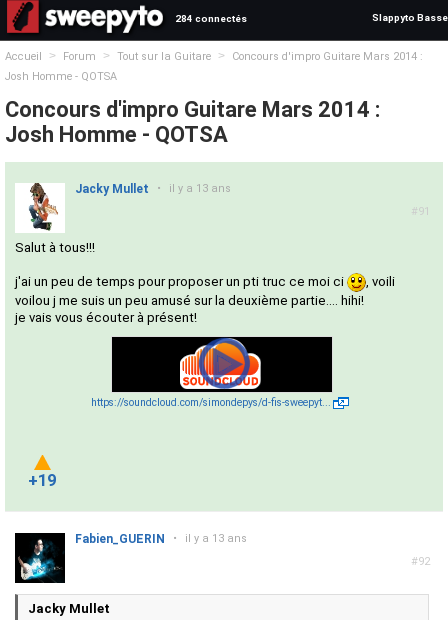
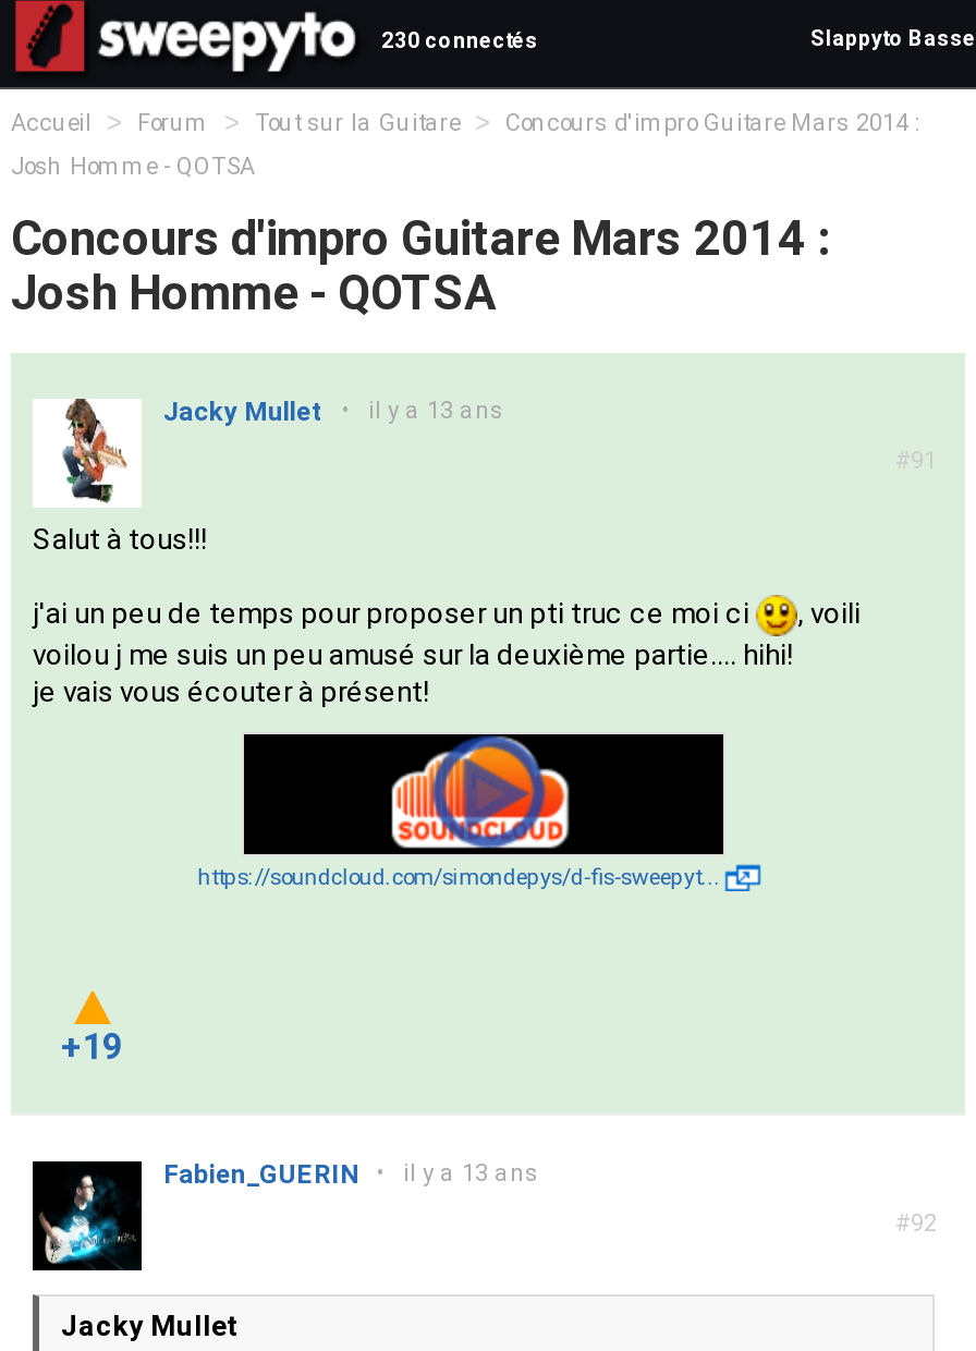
- 284 connectés
+ 230 connectés
